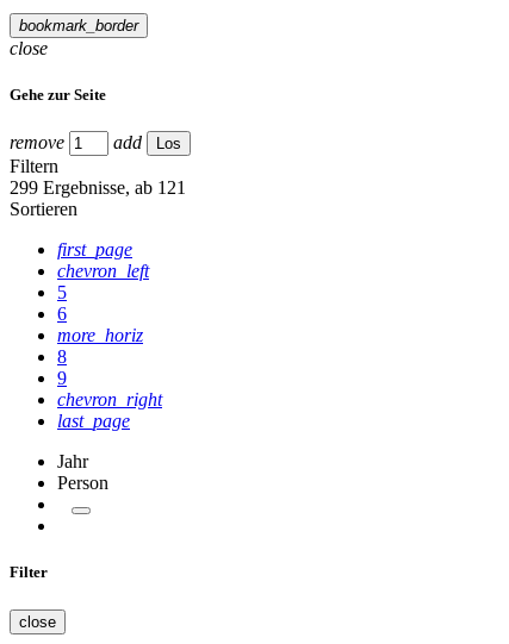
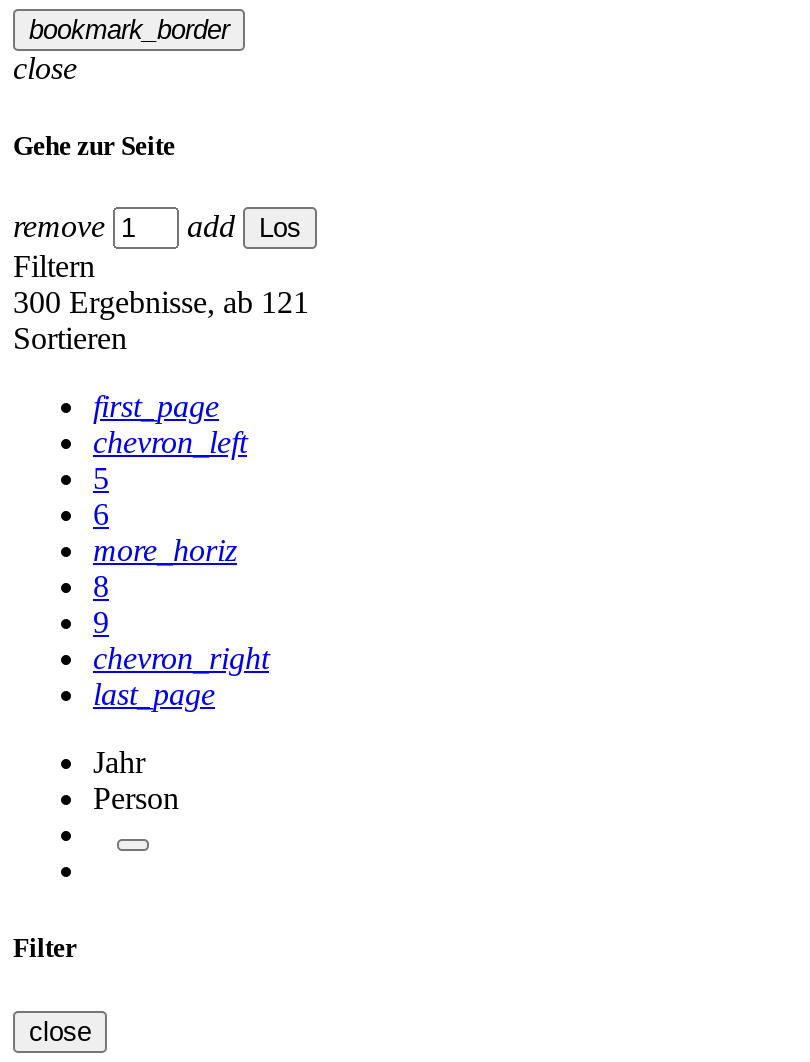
- 299 Ergebnisse, ab 121
+ 300 Ergebnisse, ab 121
